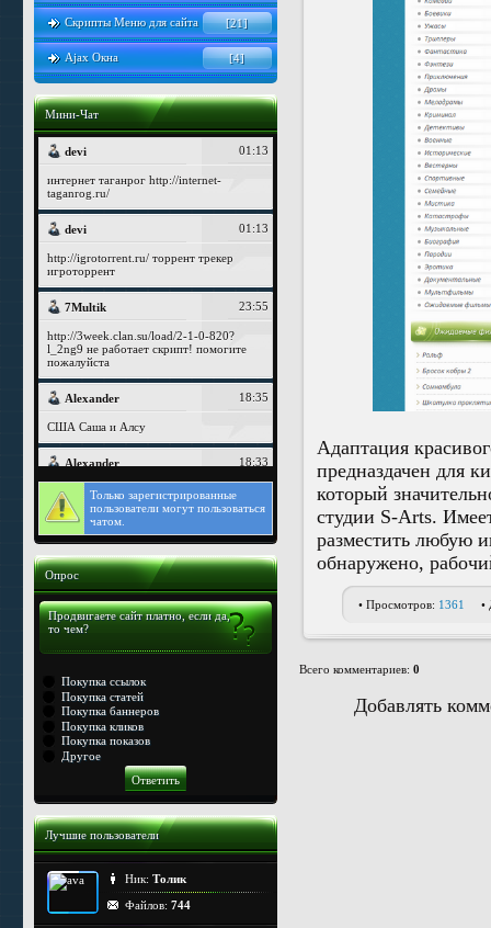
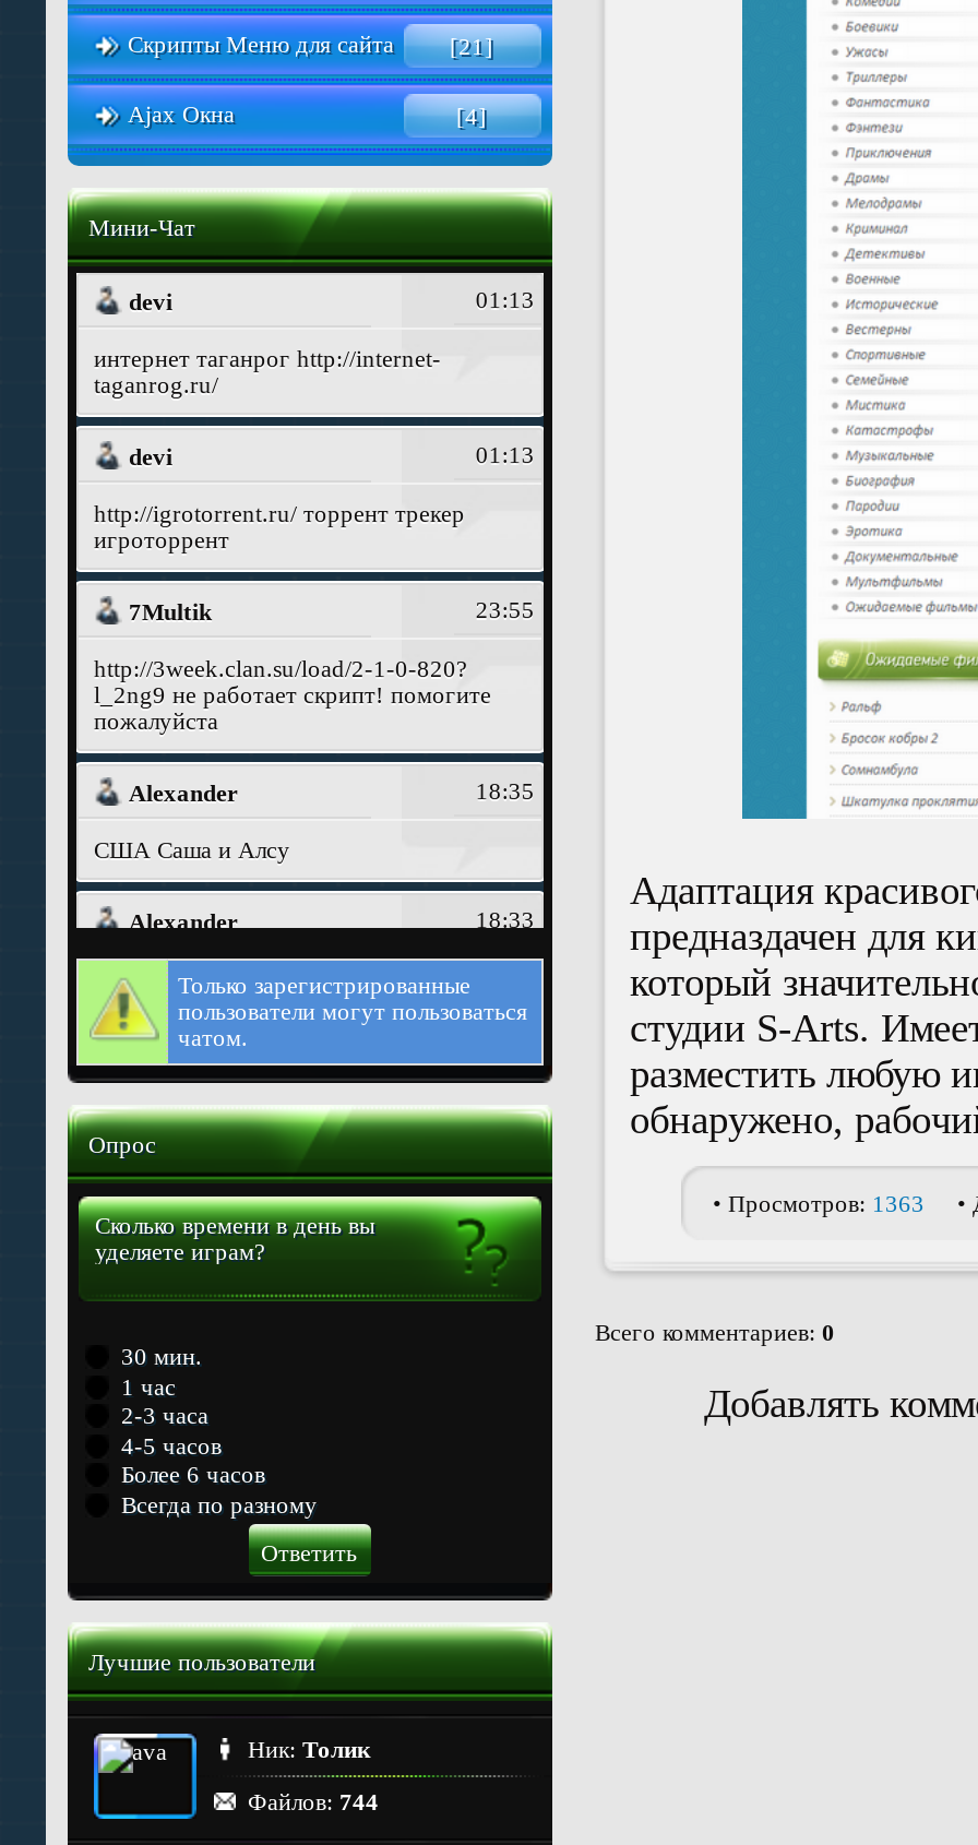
- • Просмотров: 1361
+ • Просмотров: 1363

- Продвигаете сайт платно, если да,
- то чем?
+ Сколько времени в день вы
+ уделяете играм?

- Покупка ссылок
- Покупка статей
- Покупка баннеров
- Покупка кликов
- Покупка показов
- Другое
+ 30 мин.
+ 1 час
+ 2-3 часа
+ 4-5 часов
+ Более 6 часов
+ Всегда по разному
